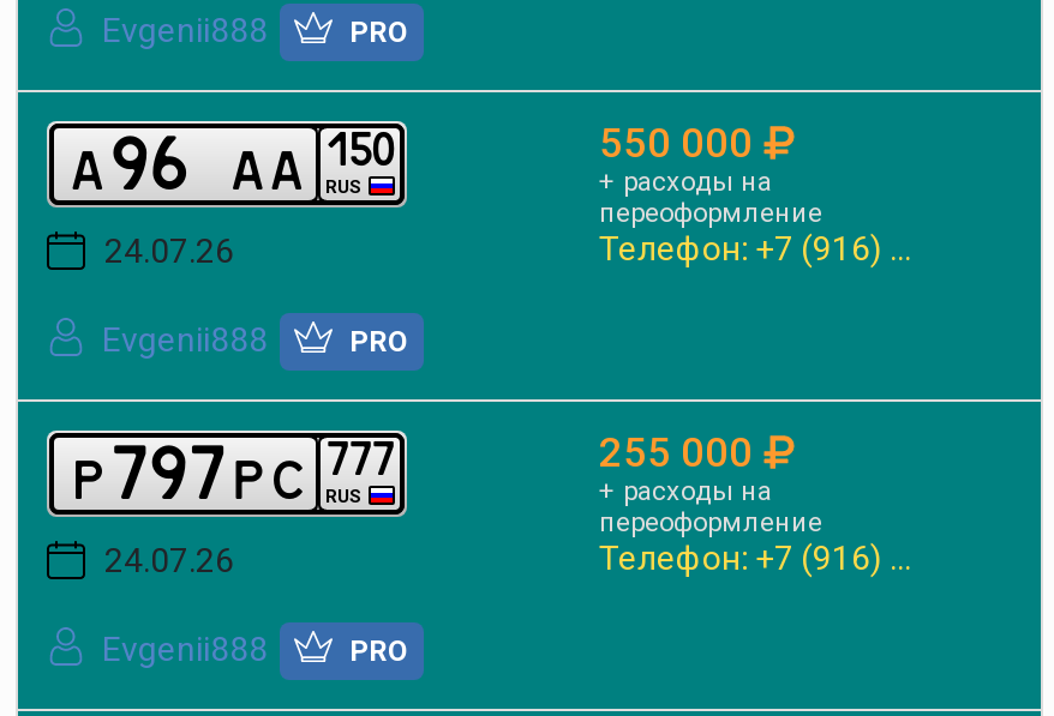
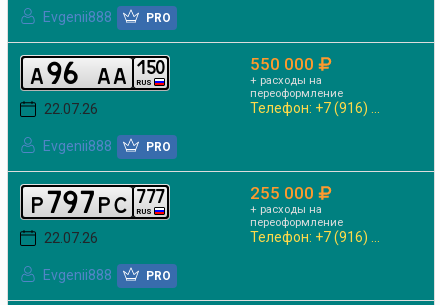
- 24.07.26
+ 22.07.26

- 24.07.26
+ 22.07.26
